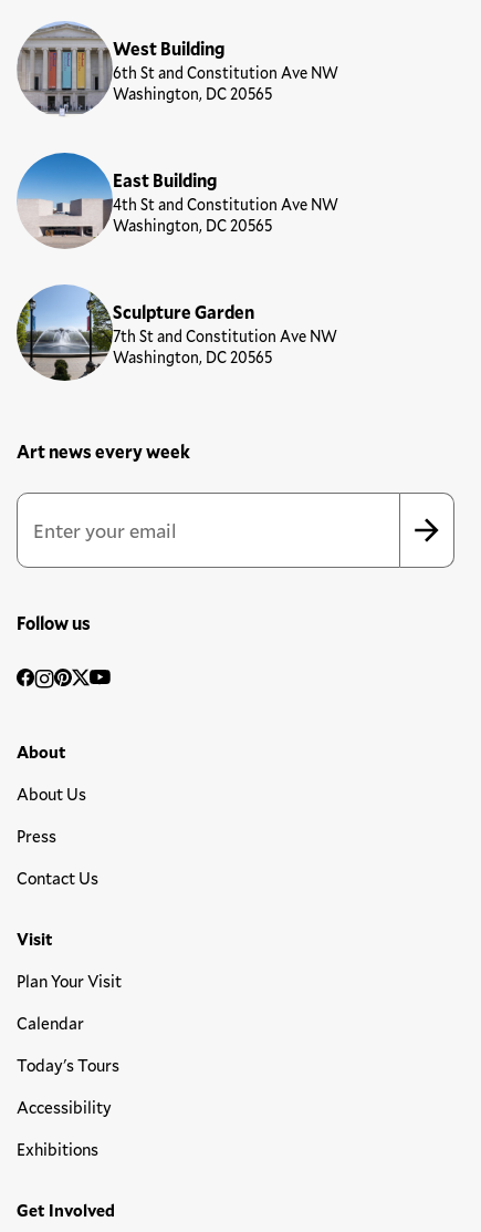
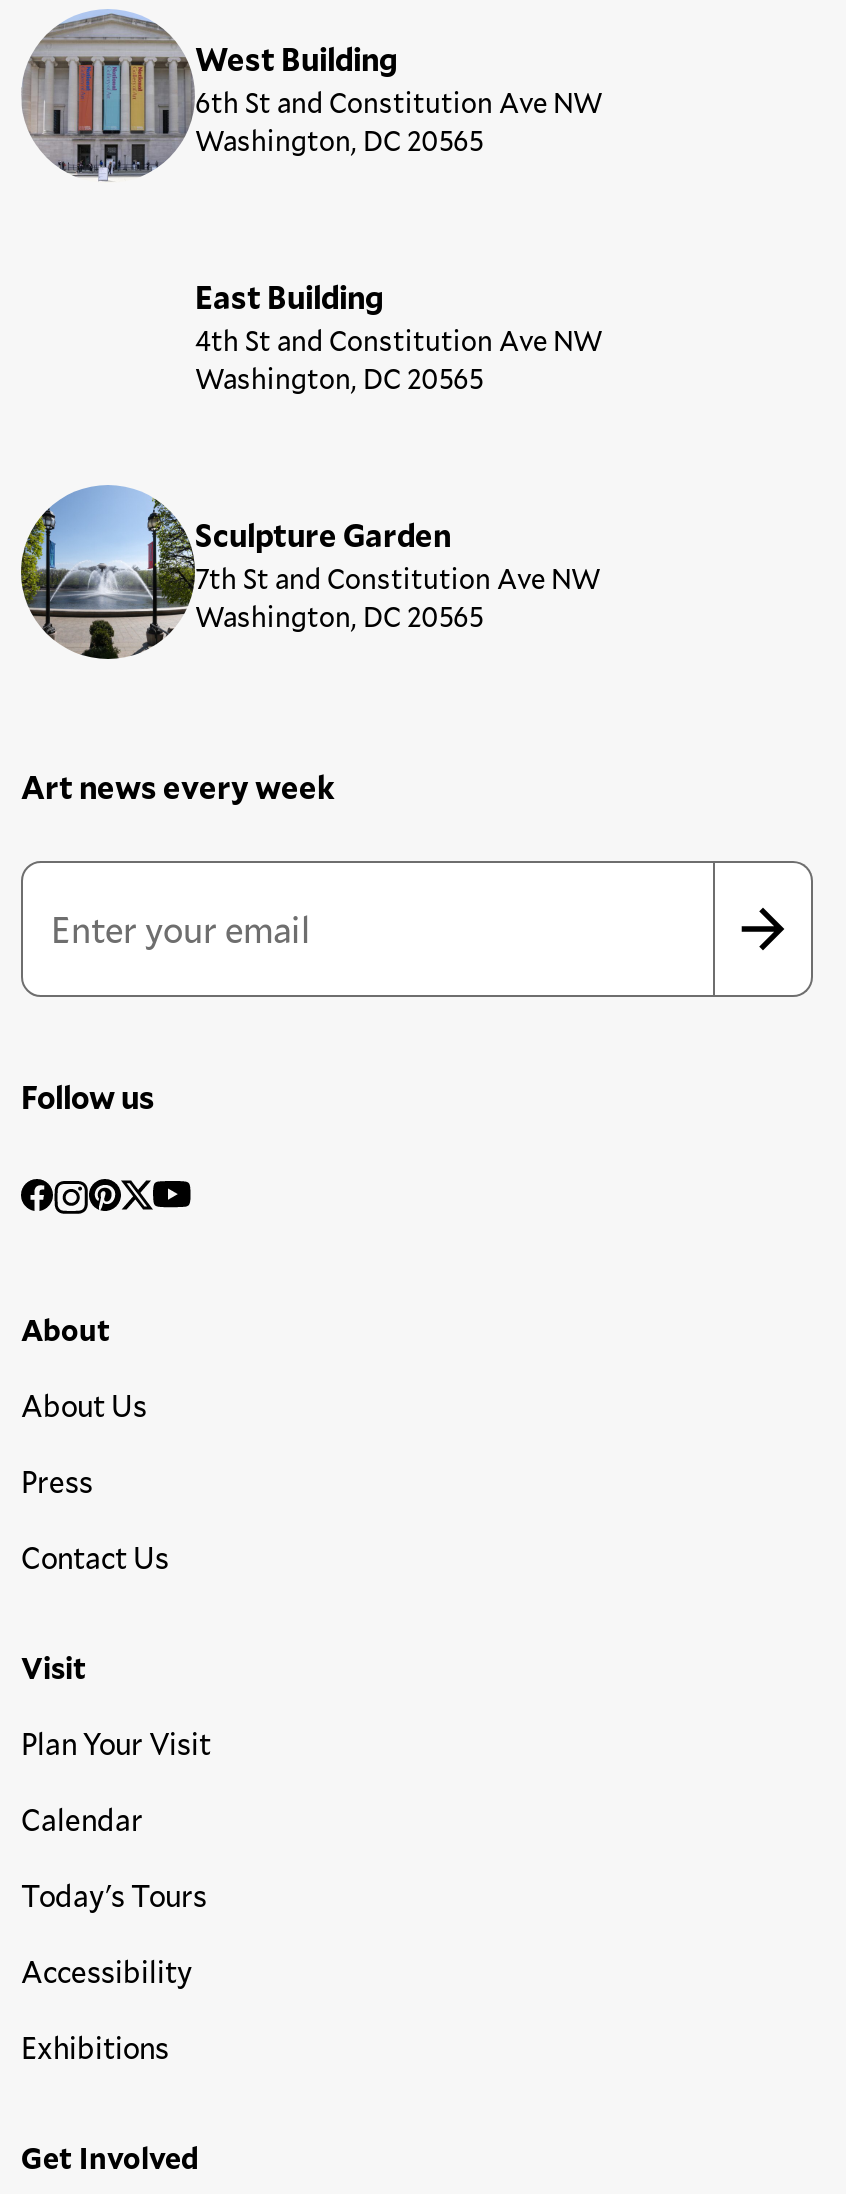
- [image]
